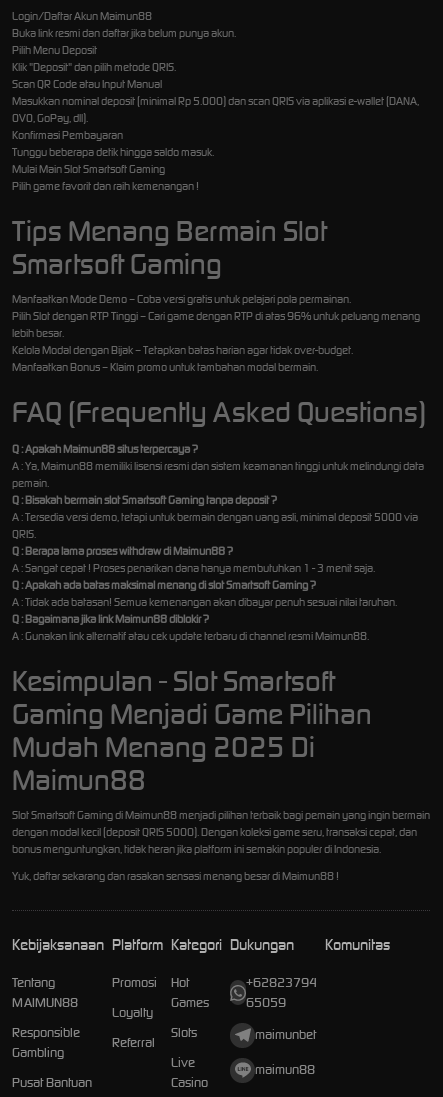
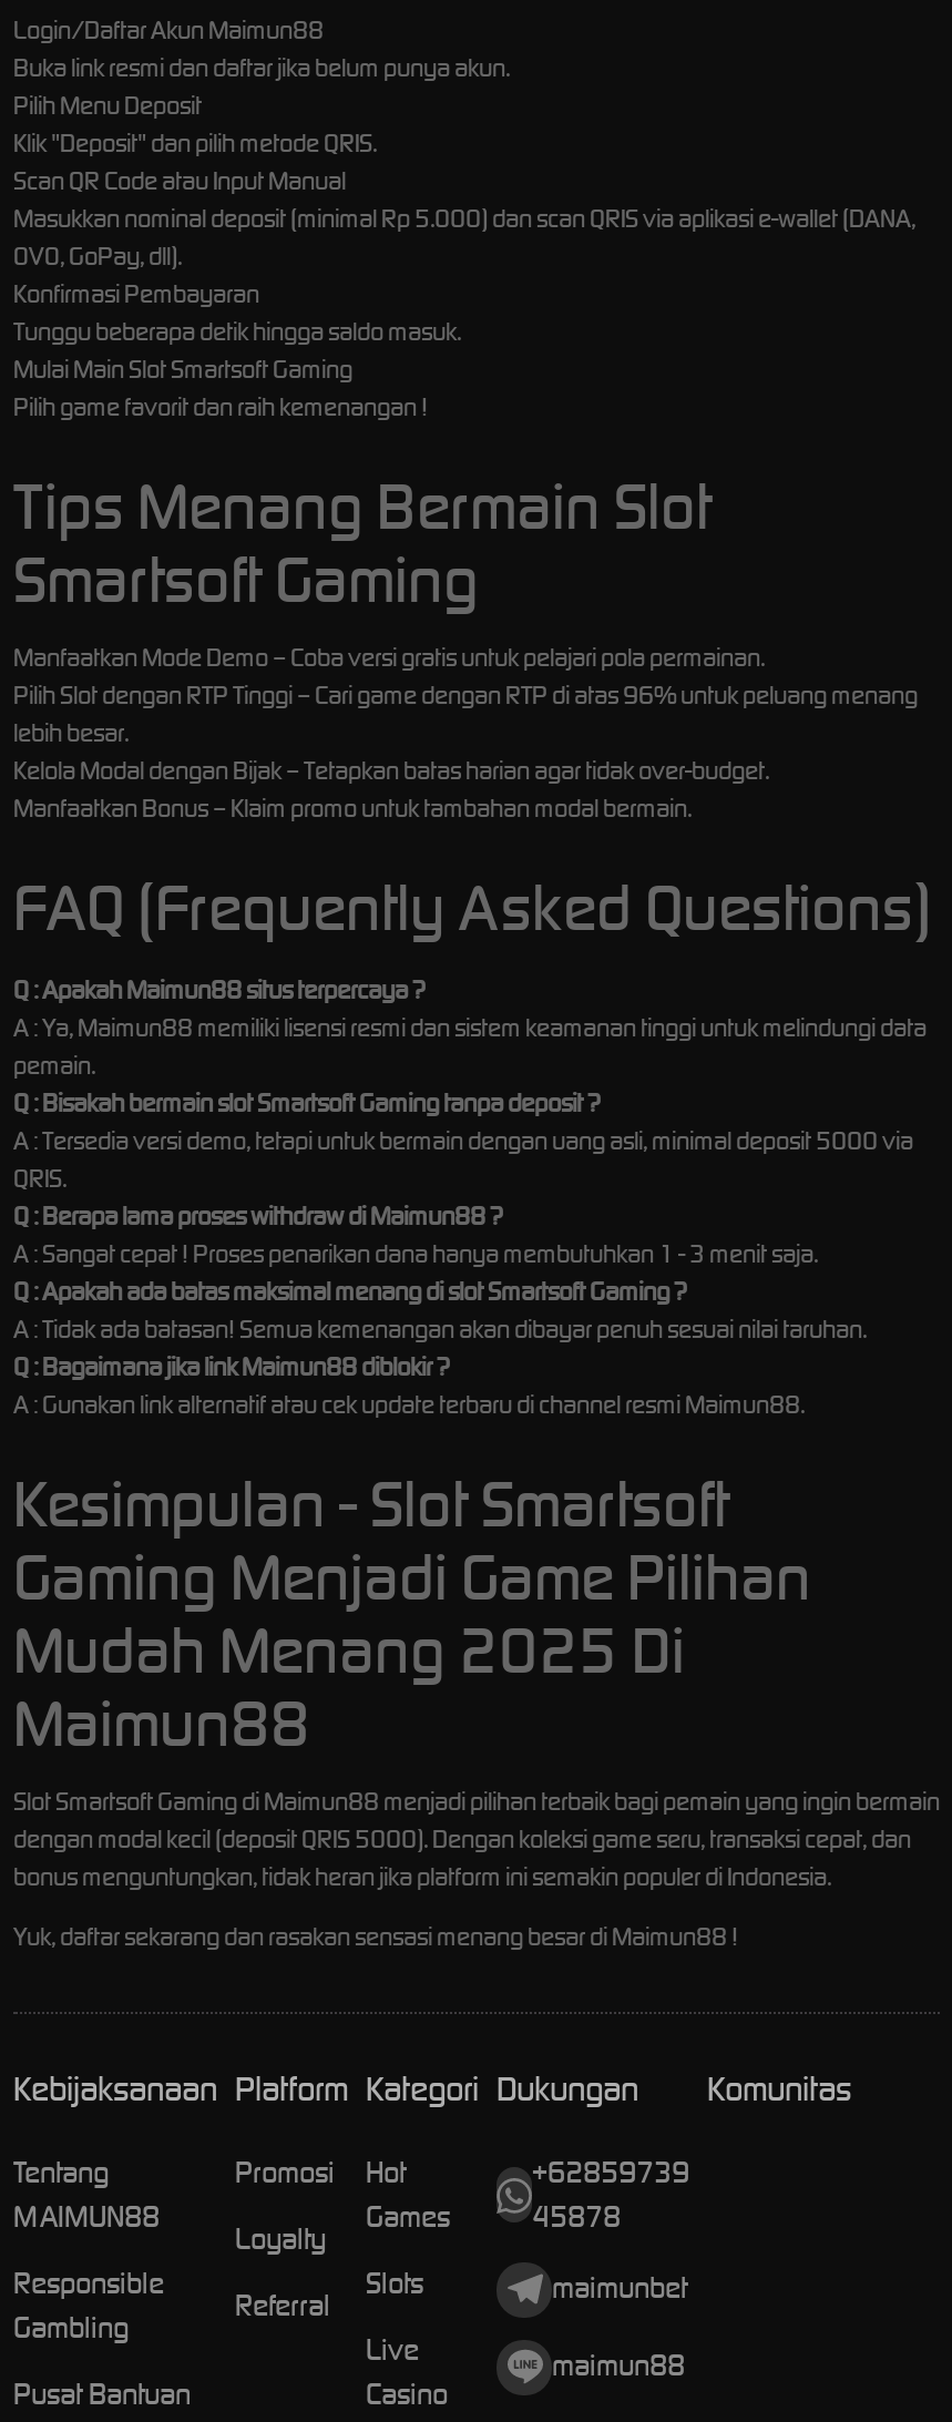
- +62823794
+ +62859739

- 65059
+ 45878
